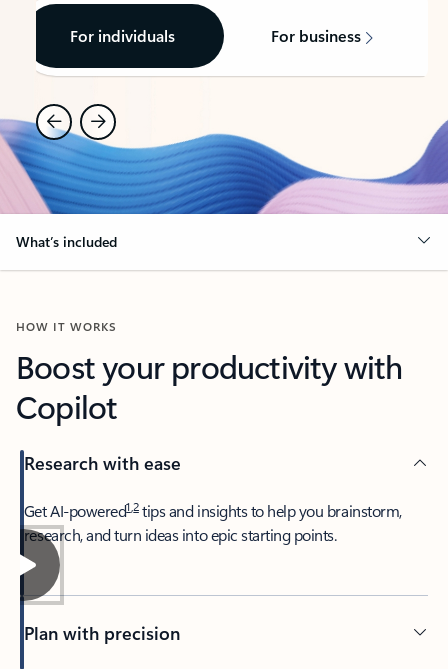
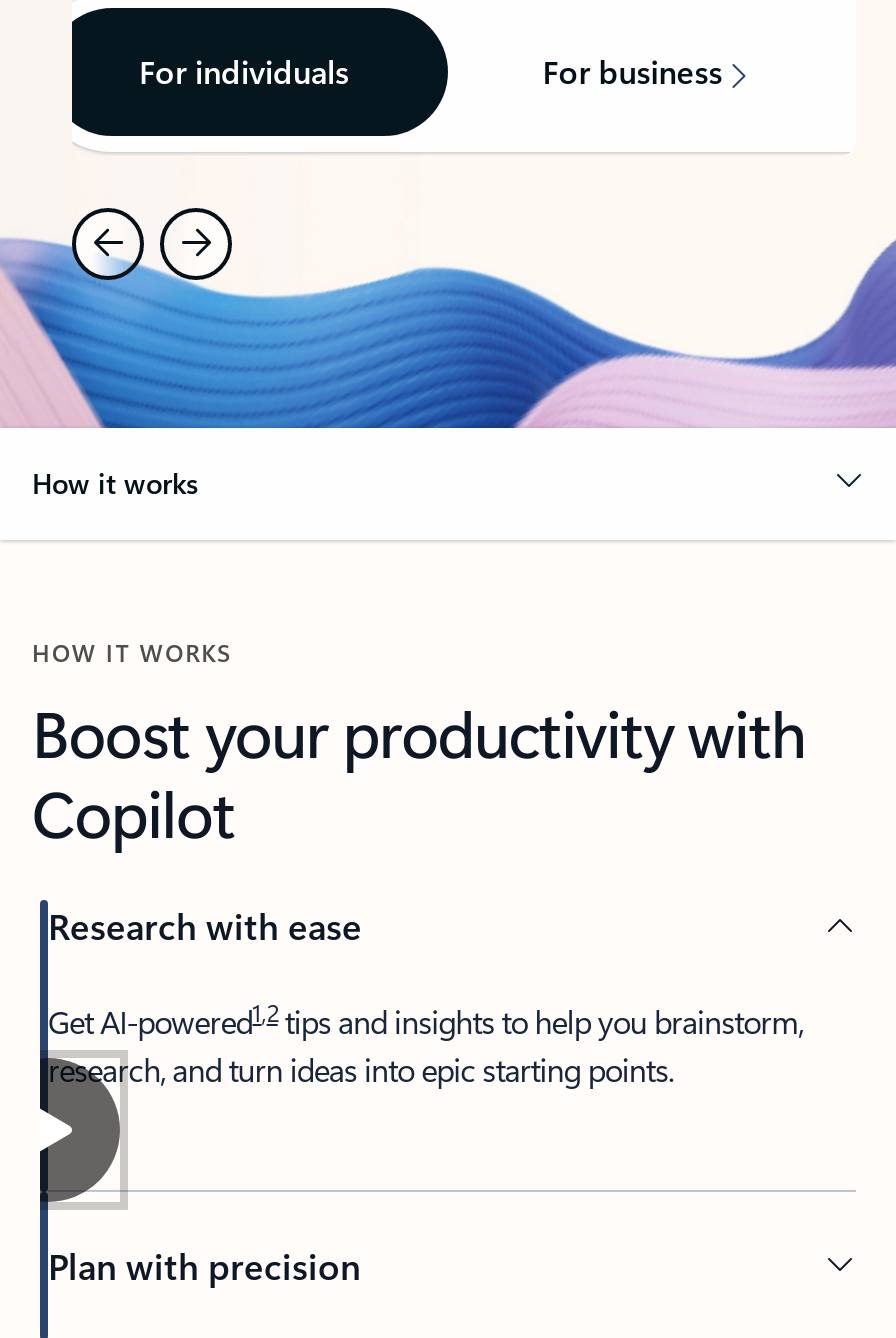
- What’s included
+ How it works
